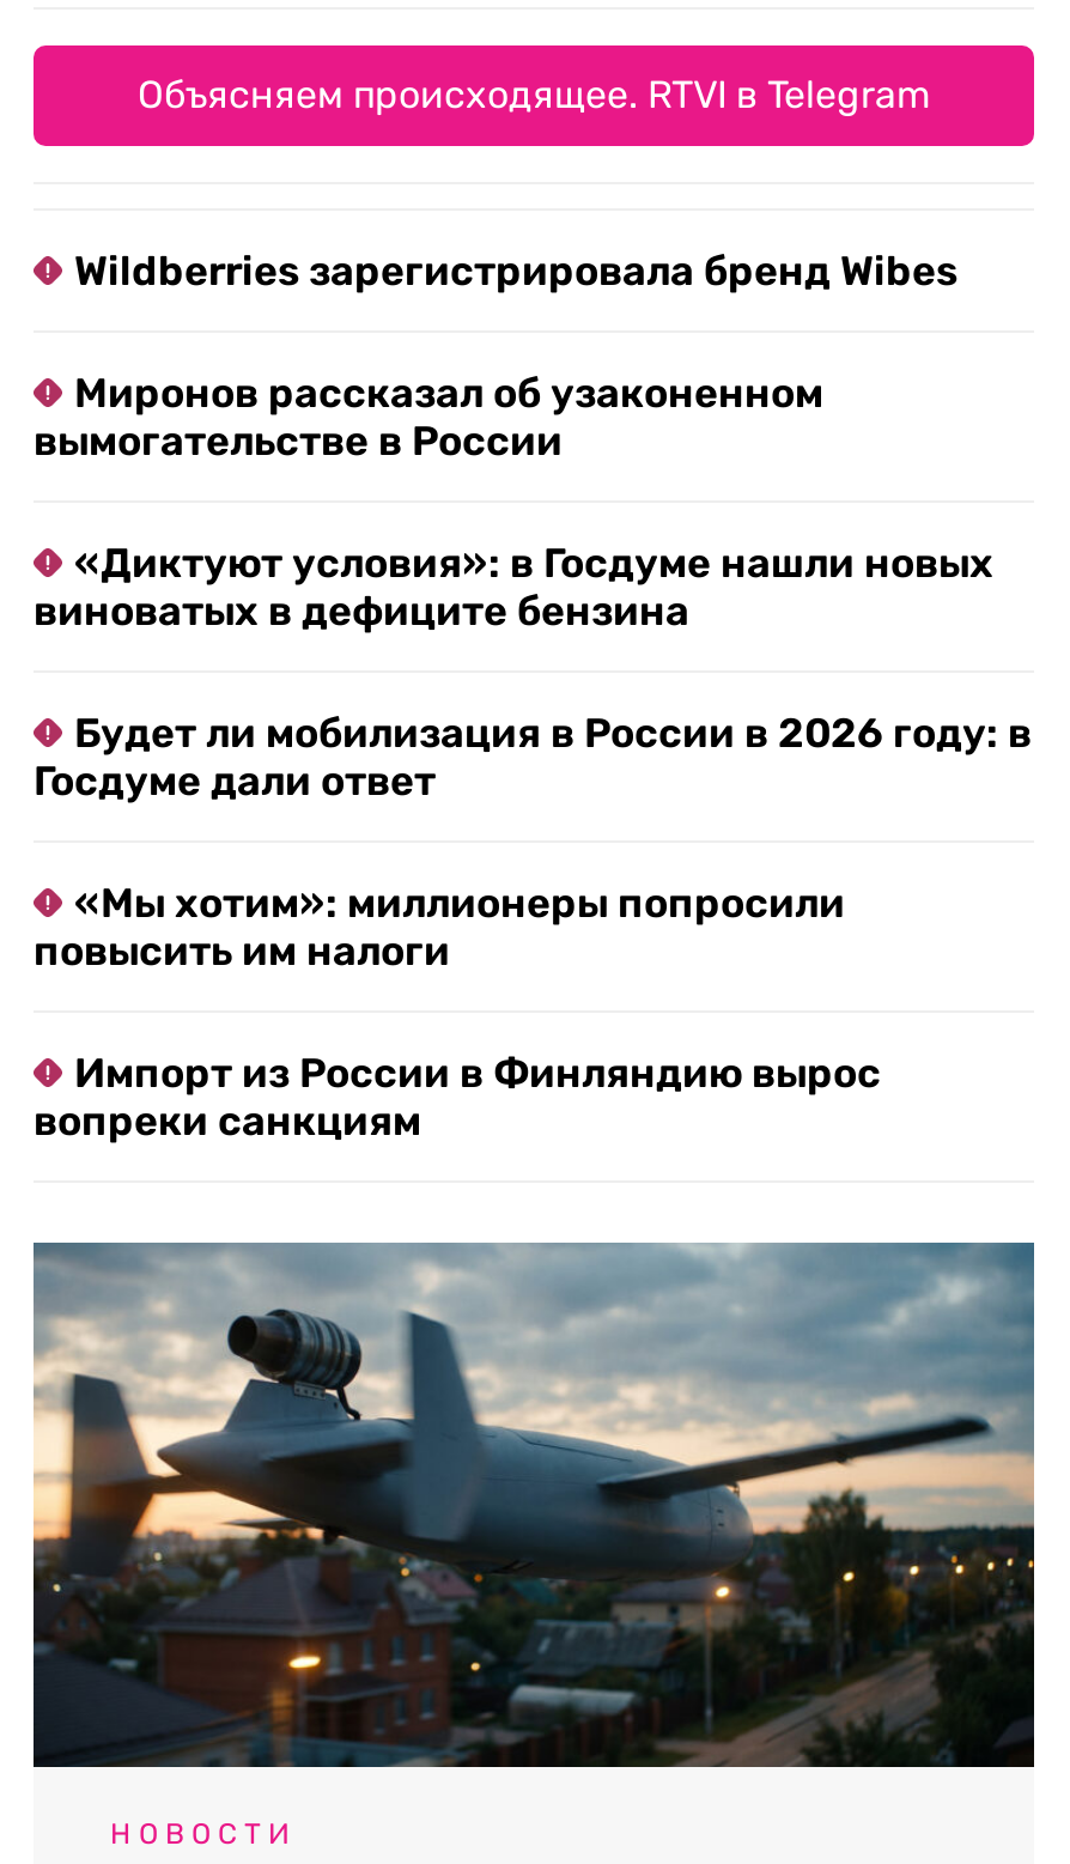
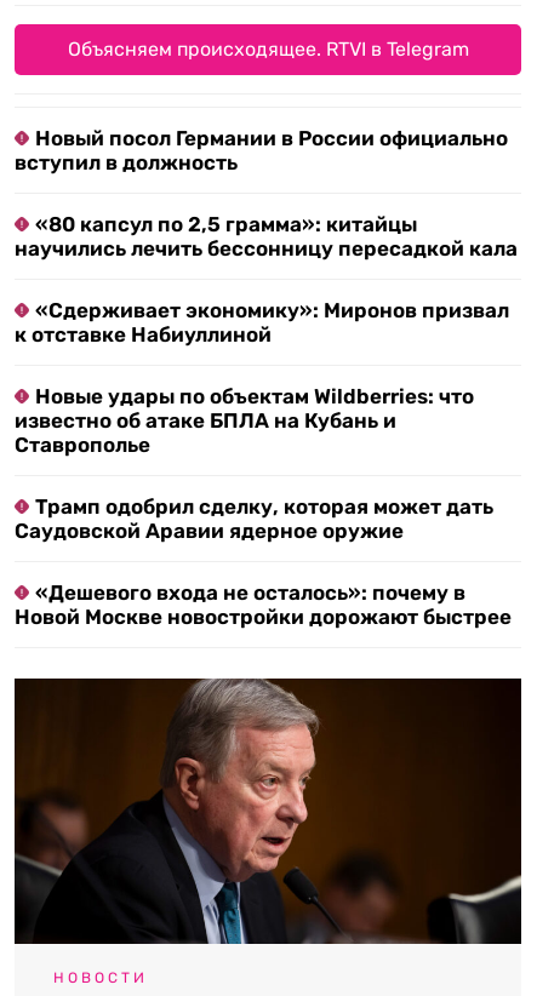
- Wildberries зарегистрировала бренд Wibes
+ Новый посол Германии в России официально
+ вступил в должность

- Миронов рассказал об узаконенном
- вымогательстве в России
+ «80 капсул по 2,5 грамма»: китайцы
+ научились лечить бессонницу пересадкой кала

- «Диктуют условия»: в Госдуме нашли новых
- виноватых в дефиците бензина
+ «Сдерживает экономику»: Миронов призвал
+ к отставке Набиуллиной

- Будет ли мобилизация в России в 2026 году: в
- Госдуме дали ответ
+ Новые удары по объектам Wildberries: что
+ известно об атаке БПЛА на Кубань и
+ Ставрополье

- «Мы хотим»: миллионеры попросили
- повысить им налоги
+ Трамп одобрил сделку, которая может дать
+ Саудовской Аравии ядерное оружие

- Импорт из России в Финляндию вырос
- вопреки санкциям
+ «Дешевого входа не осталось»: почему в
+ Новой Москве новостройки дорожают быстрее

- [image]
+ [image]
